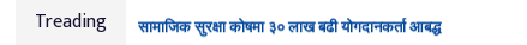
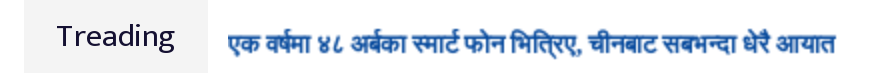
- सामाजिक सुरक्षा कोषमा ३० लाख बढी योगदानकर्ता आबद्ध
+ एक वर्षमा ४८ अर्बका स्मार्ट फोन भित्रिए, चीनबाट सबभन्दा धेरै आयात
